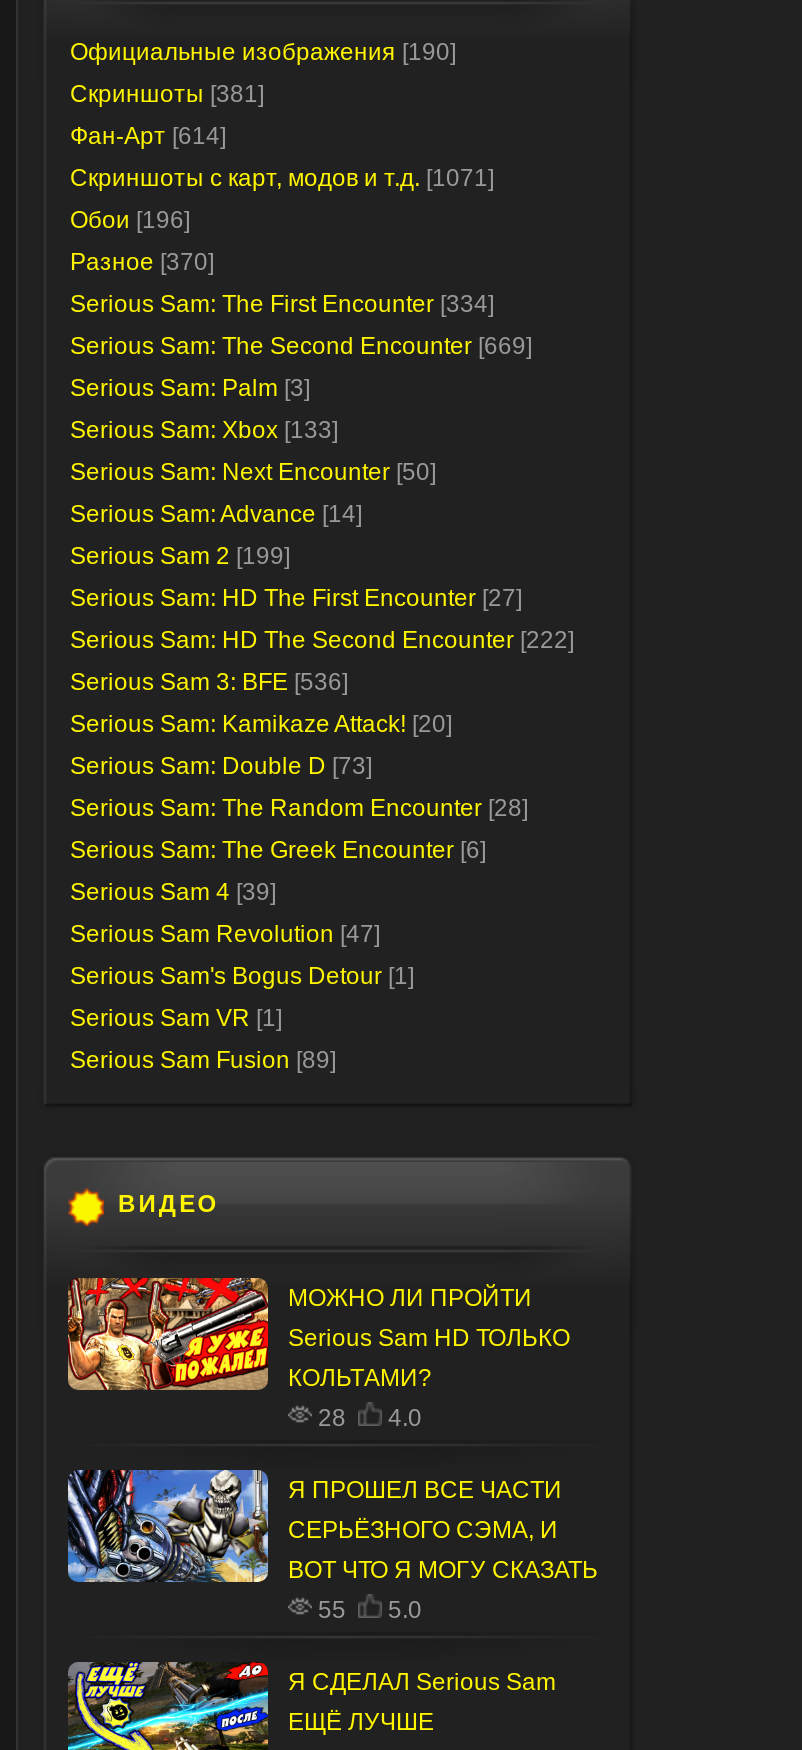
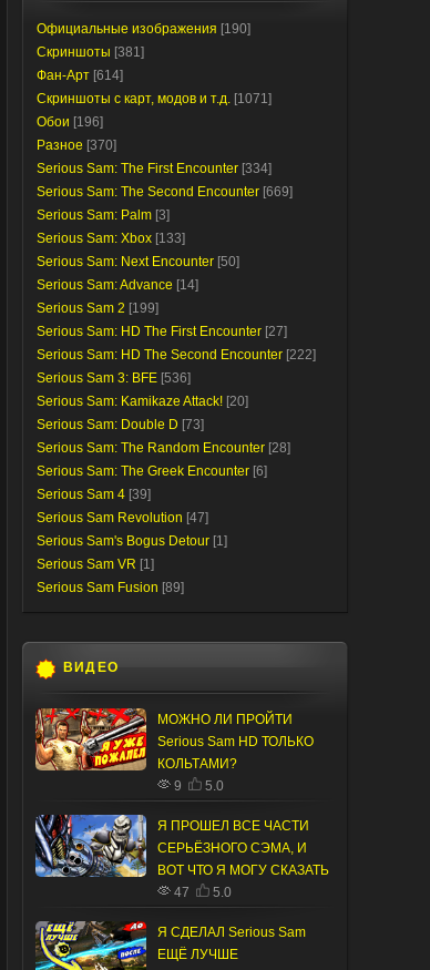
- 28
+ 9

- 4.0
+ 5.0

- 55 5.0
+ 47 5.0
